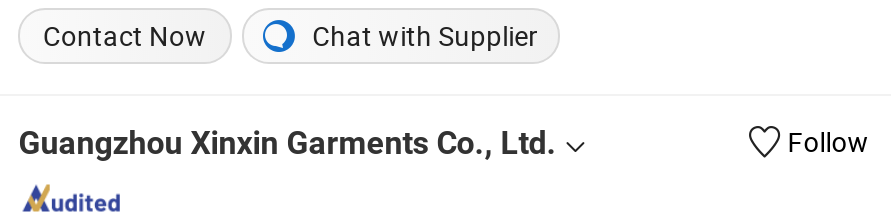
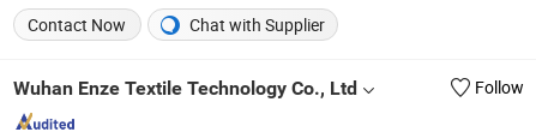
- Guangzhou Xinxin Garments Co., Ltd.
+ Wuhan Enze Textile Technology Co., Ltd
